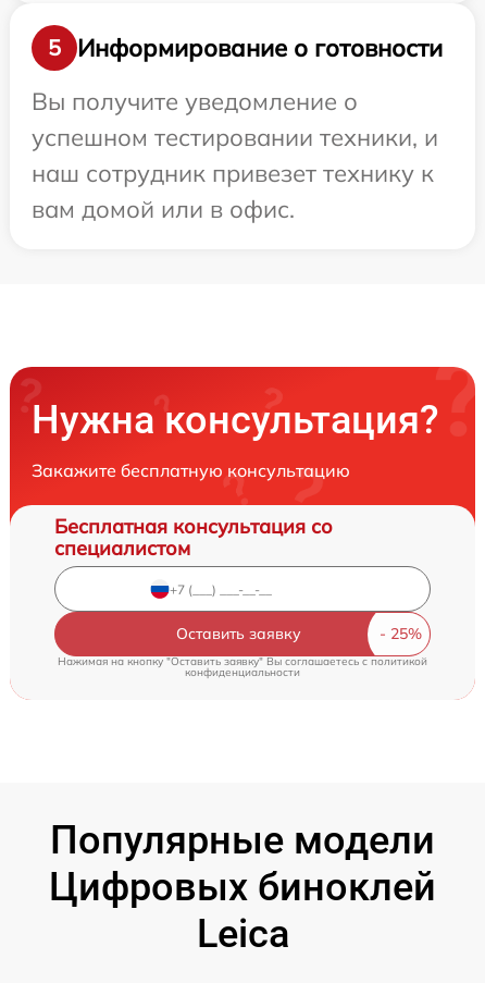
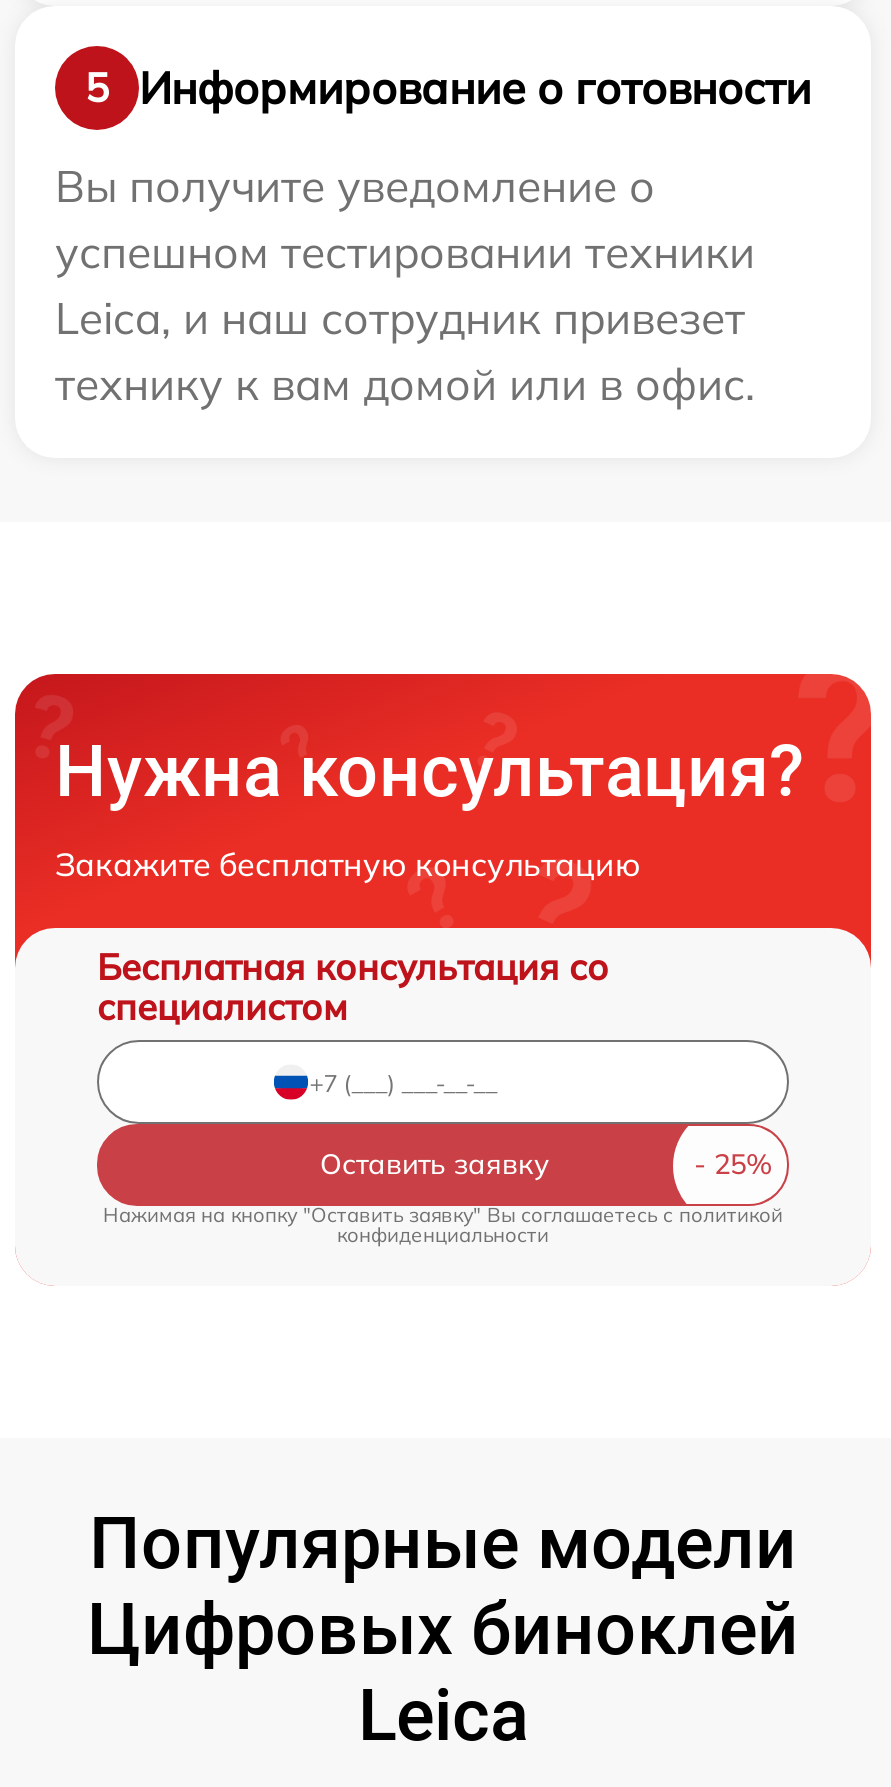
- успешном тестировании техники, и
- наш сотрудник привезет технику к
- вам домой или в офис.
+ успешном тестировании техники
+ Leica, и наш сотрудник привезет
+ технику к вам домой или в офис.
